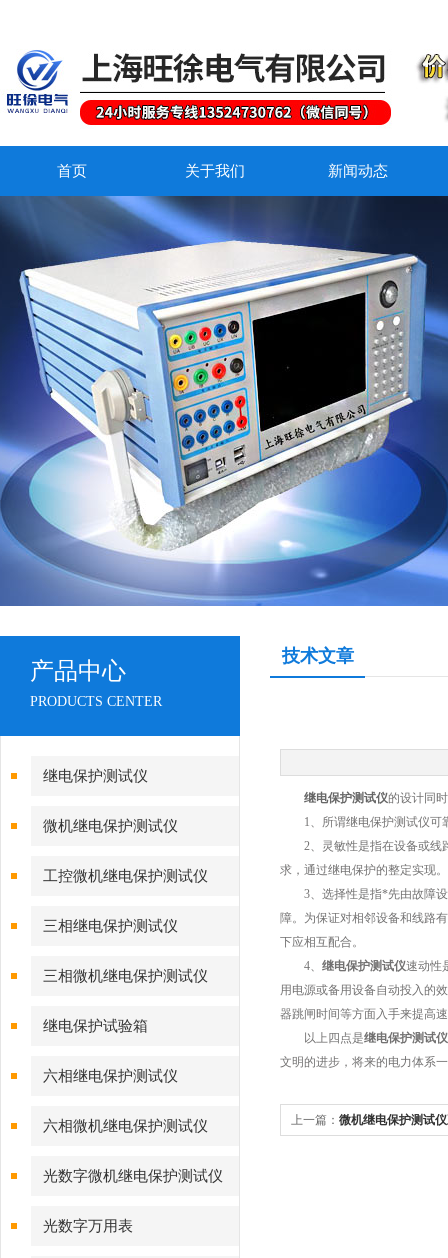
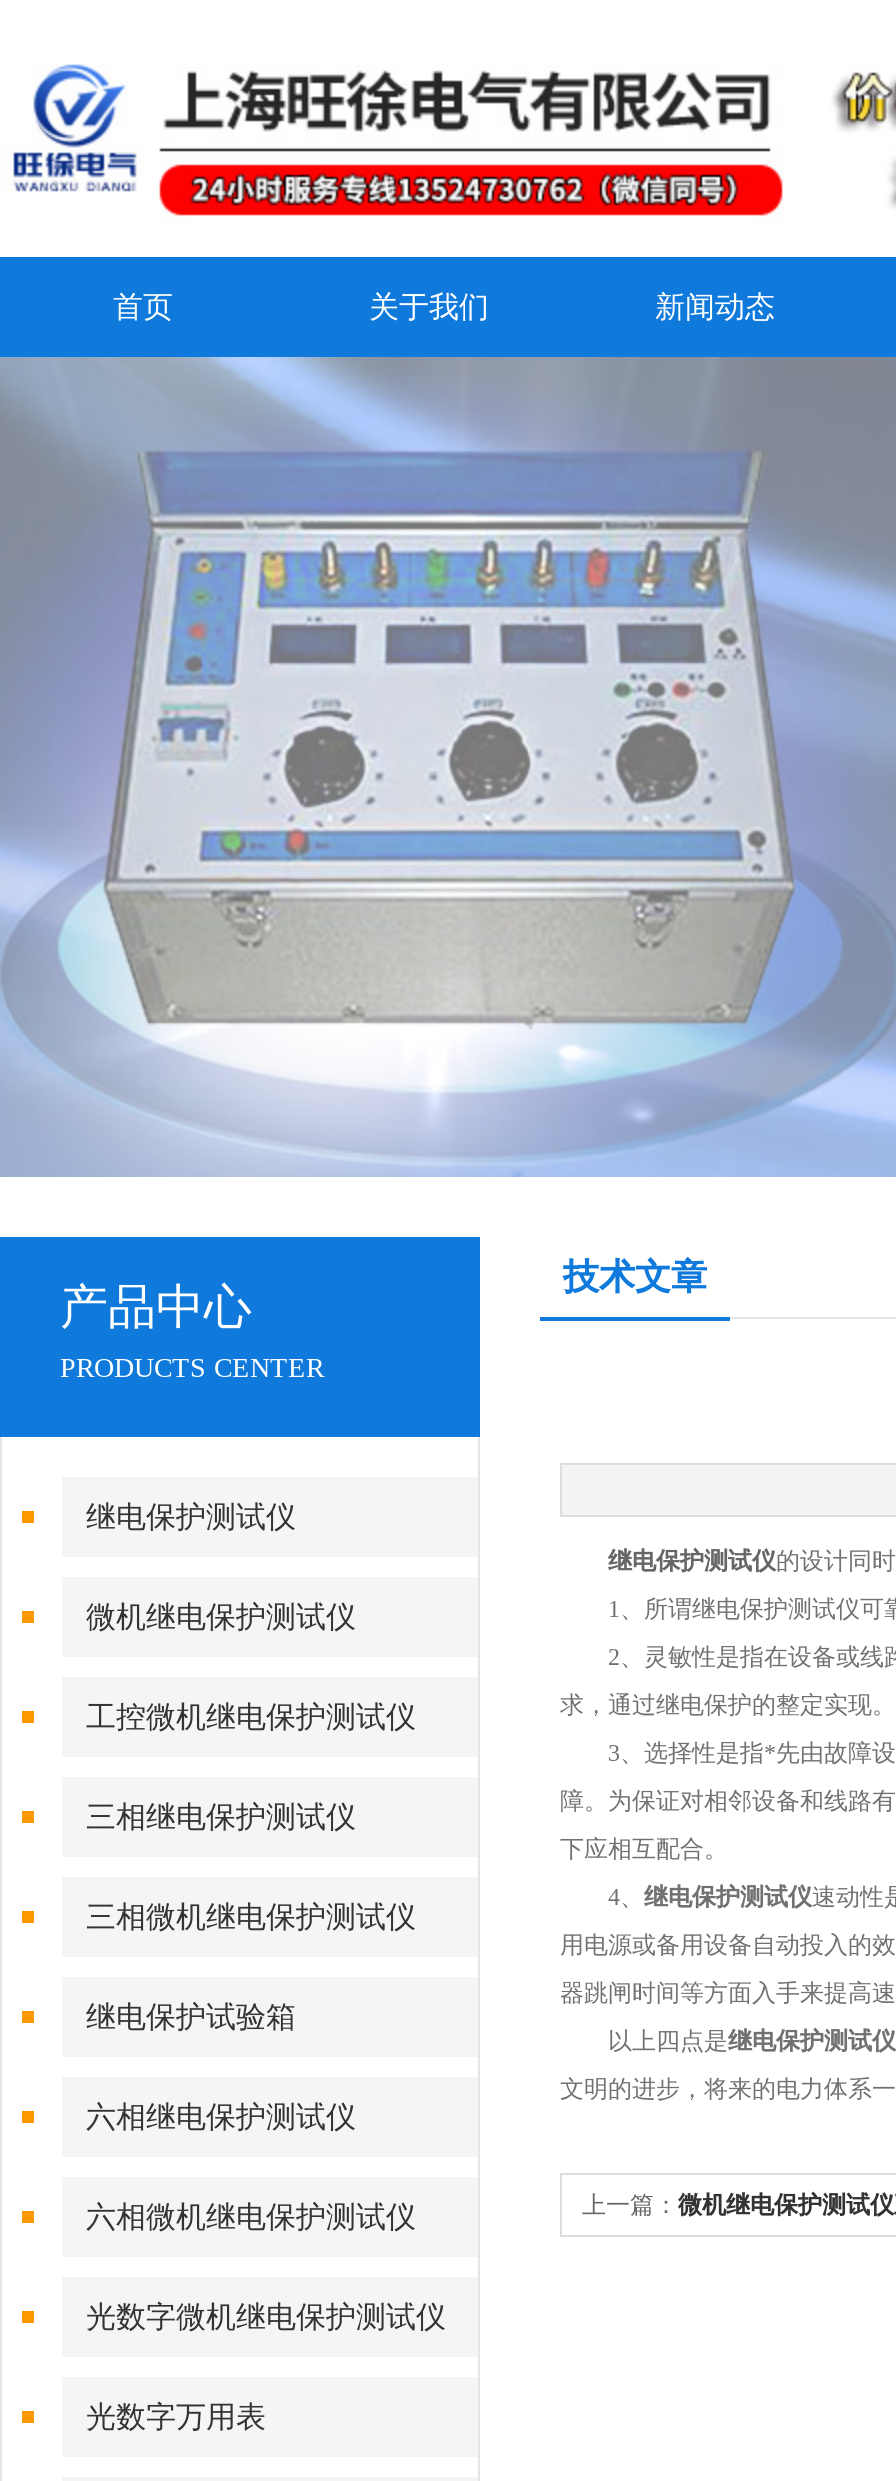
- [image]
+ [image]
